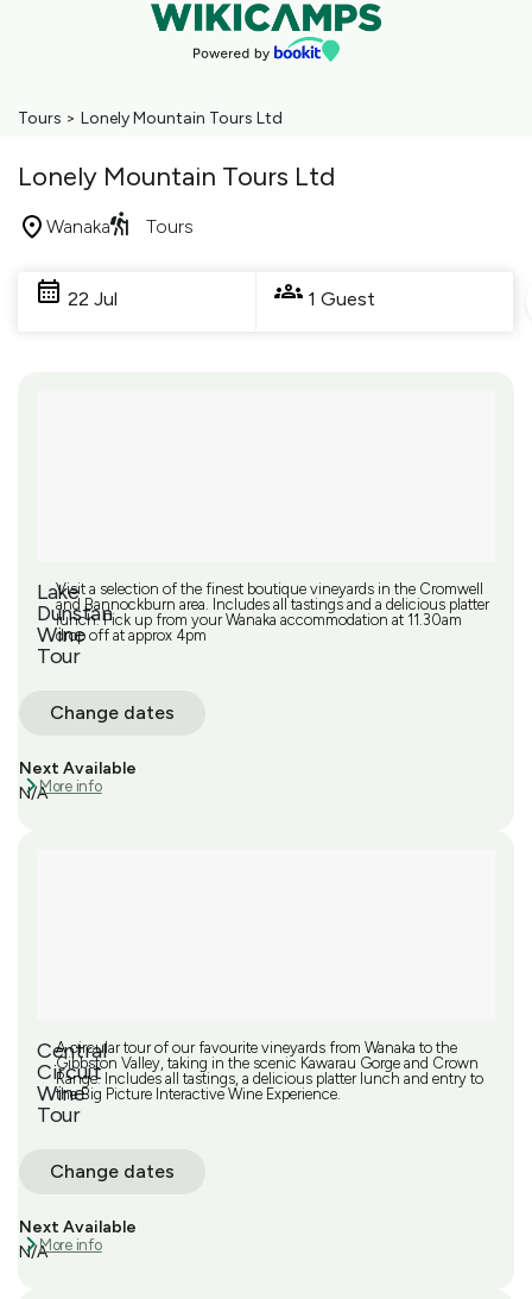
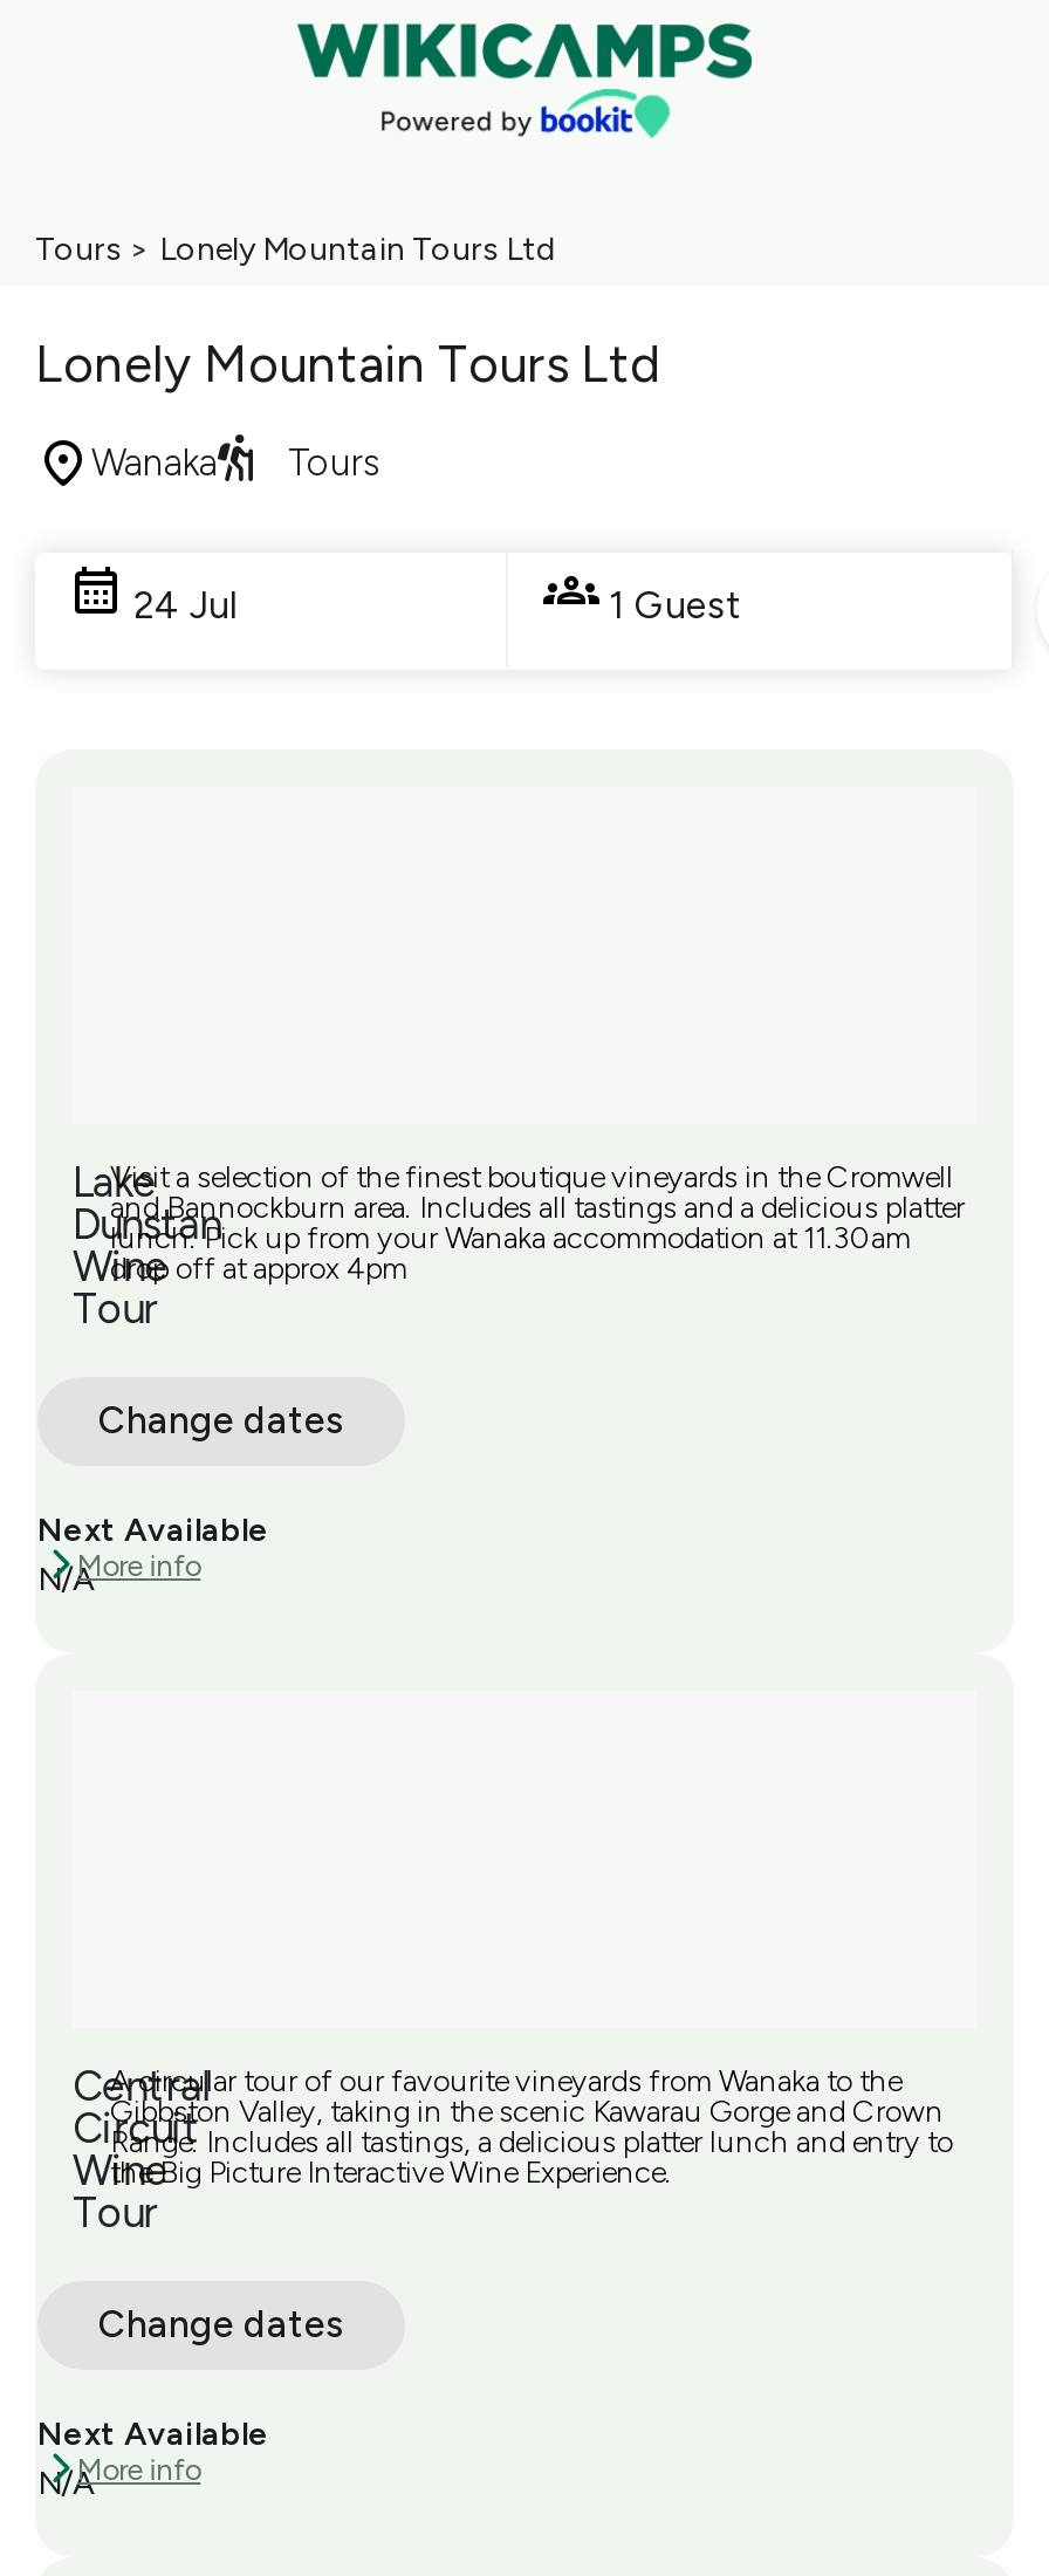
- 22 Jul
+ 24 Jul
